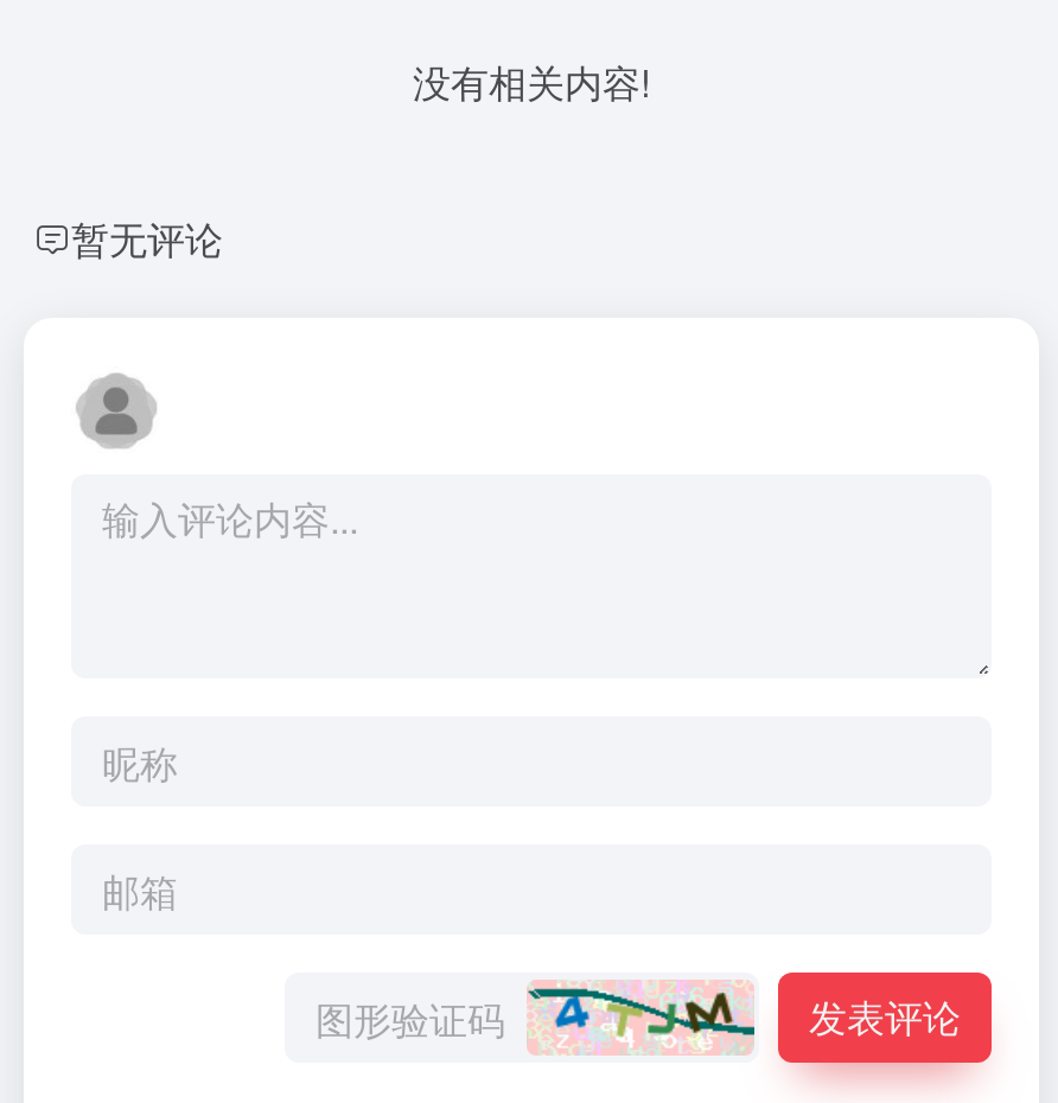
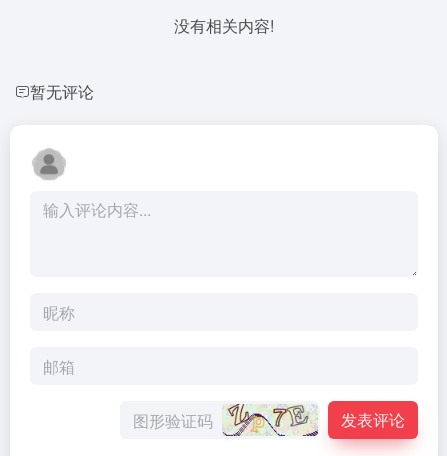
- [image]
+ [image]
